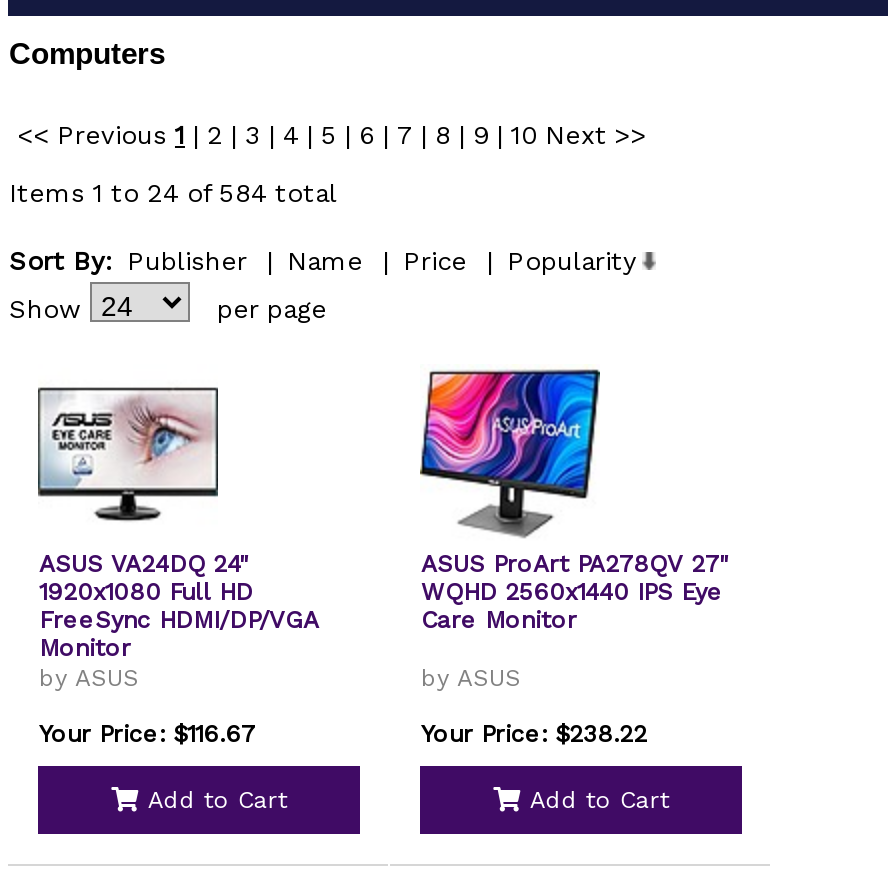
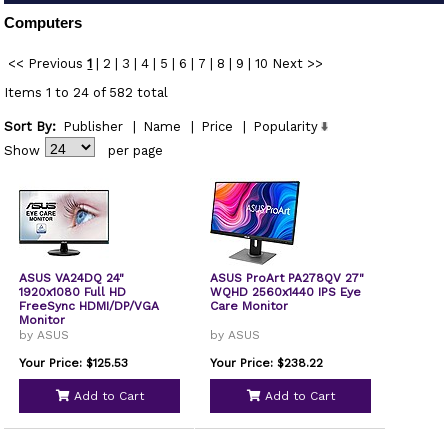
- Items 1 to 24 of 584 total
+ Items 1 to 24 of 582 total

- Your Price: $116.67
+ Your Price: $125.53
